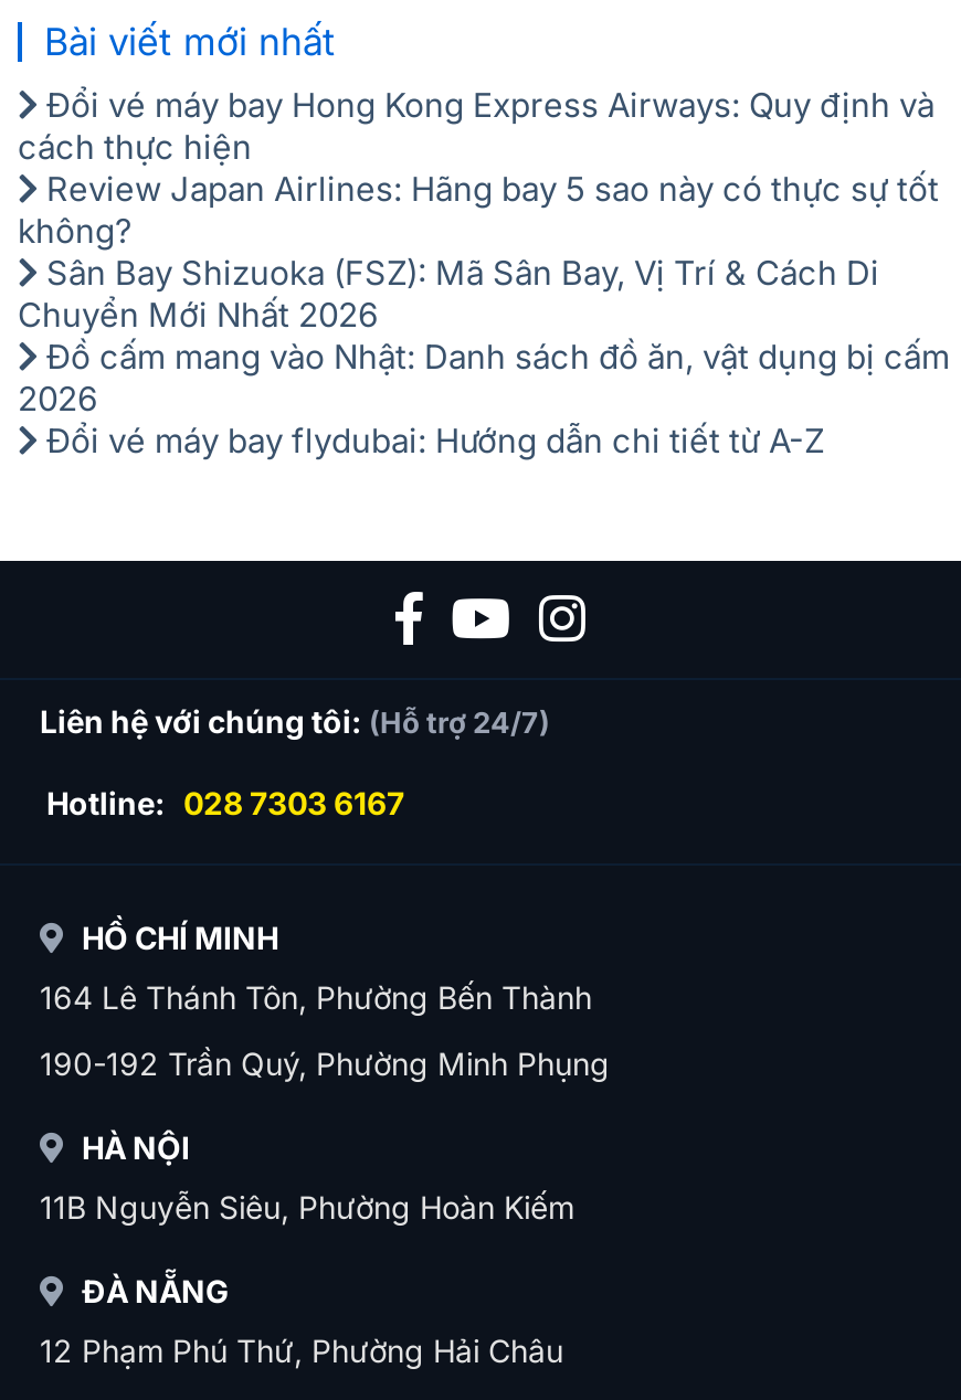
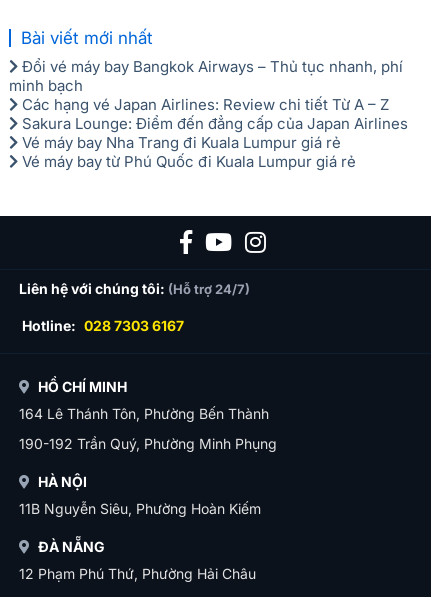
- Đổi vé máy bay Hong Kong Express Airways: Quy định và
- cách thực hiện
- Review Japan Airlines: Hãng bay 5 sao này có thực sự tốt
- không?
- Sân Bay Shizuoka (FSZ): Mã Sân Bay, Vị Trí & Cách Di
- Chuyển Mới Nhất 2026
- Đồ cấm mang vào Nhật: Danh sách đồ ăn, vật dụng bị cấm
- 2026
- Đổi vé máy bay flydubai: Hướng dẫn chi tiết từ A-Z
+ Đổi vé máy bay Bangkok Airways – Thủ tục nhanh, phí
+ minh bạch
+ Các hạng vé Japan Airlines: Review chi tiết Từ A – Z
+ Sakura Lounge: Điểm đến đẳng cấp của Japan Airlines
+ Vé máy bay Nha Trang đi Kuala Lumpur giá rẻ
+ Vé máy bay từ Phú Quốc đi Kuala Lumpur giá rẻ
